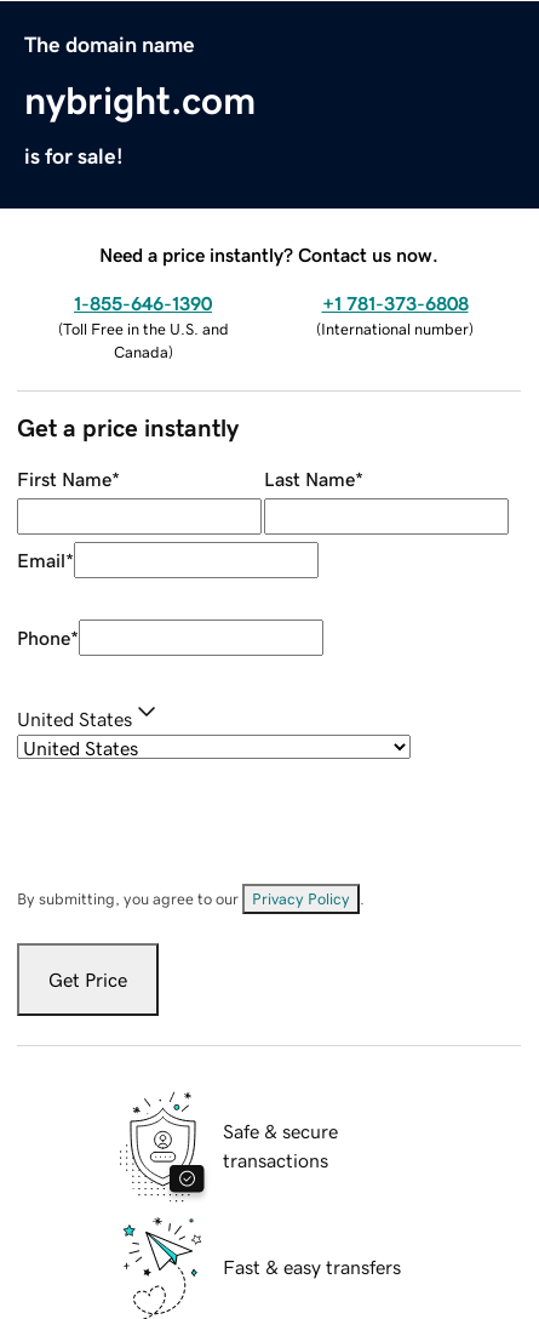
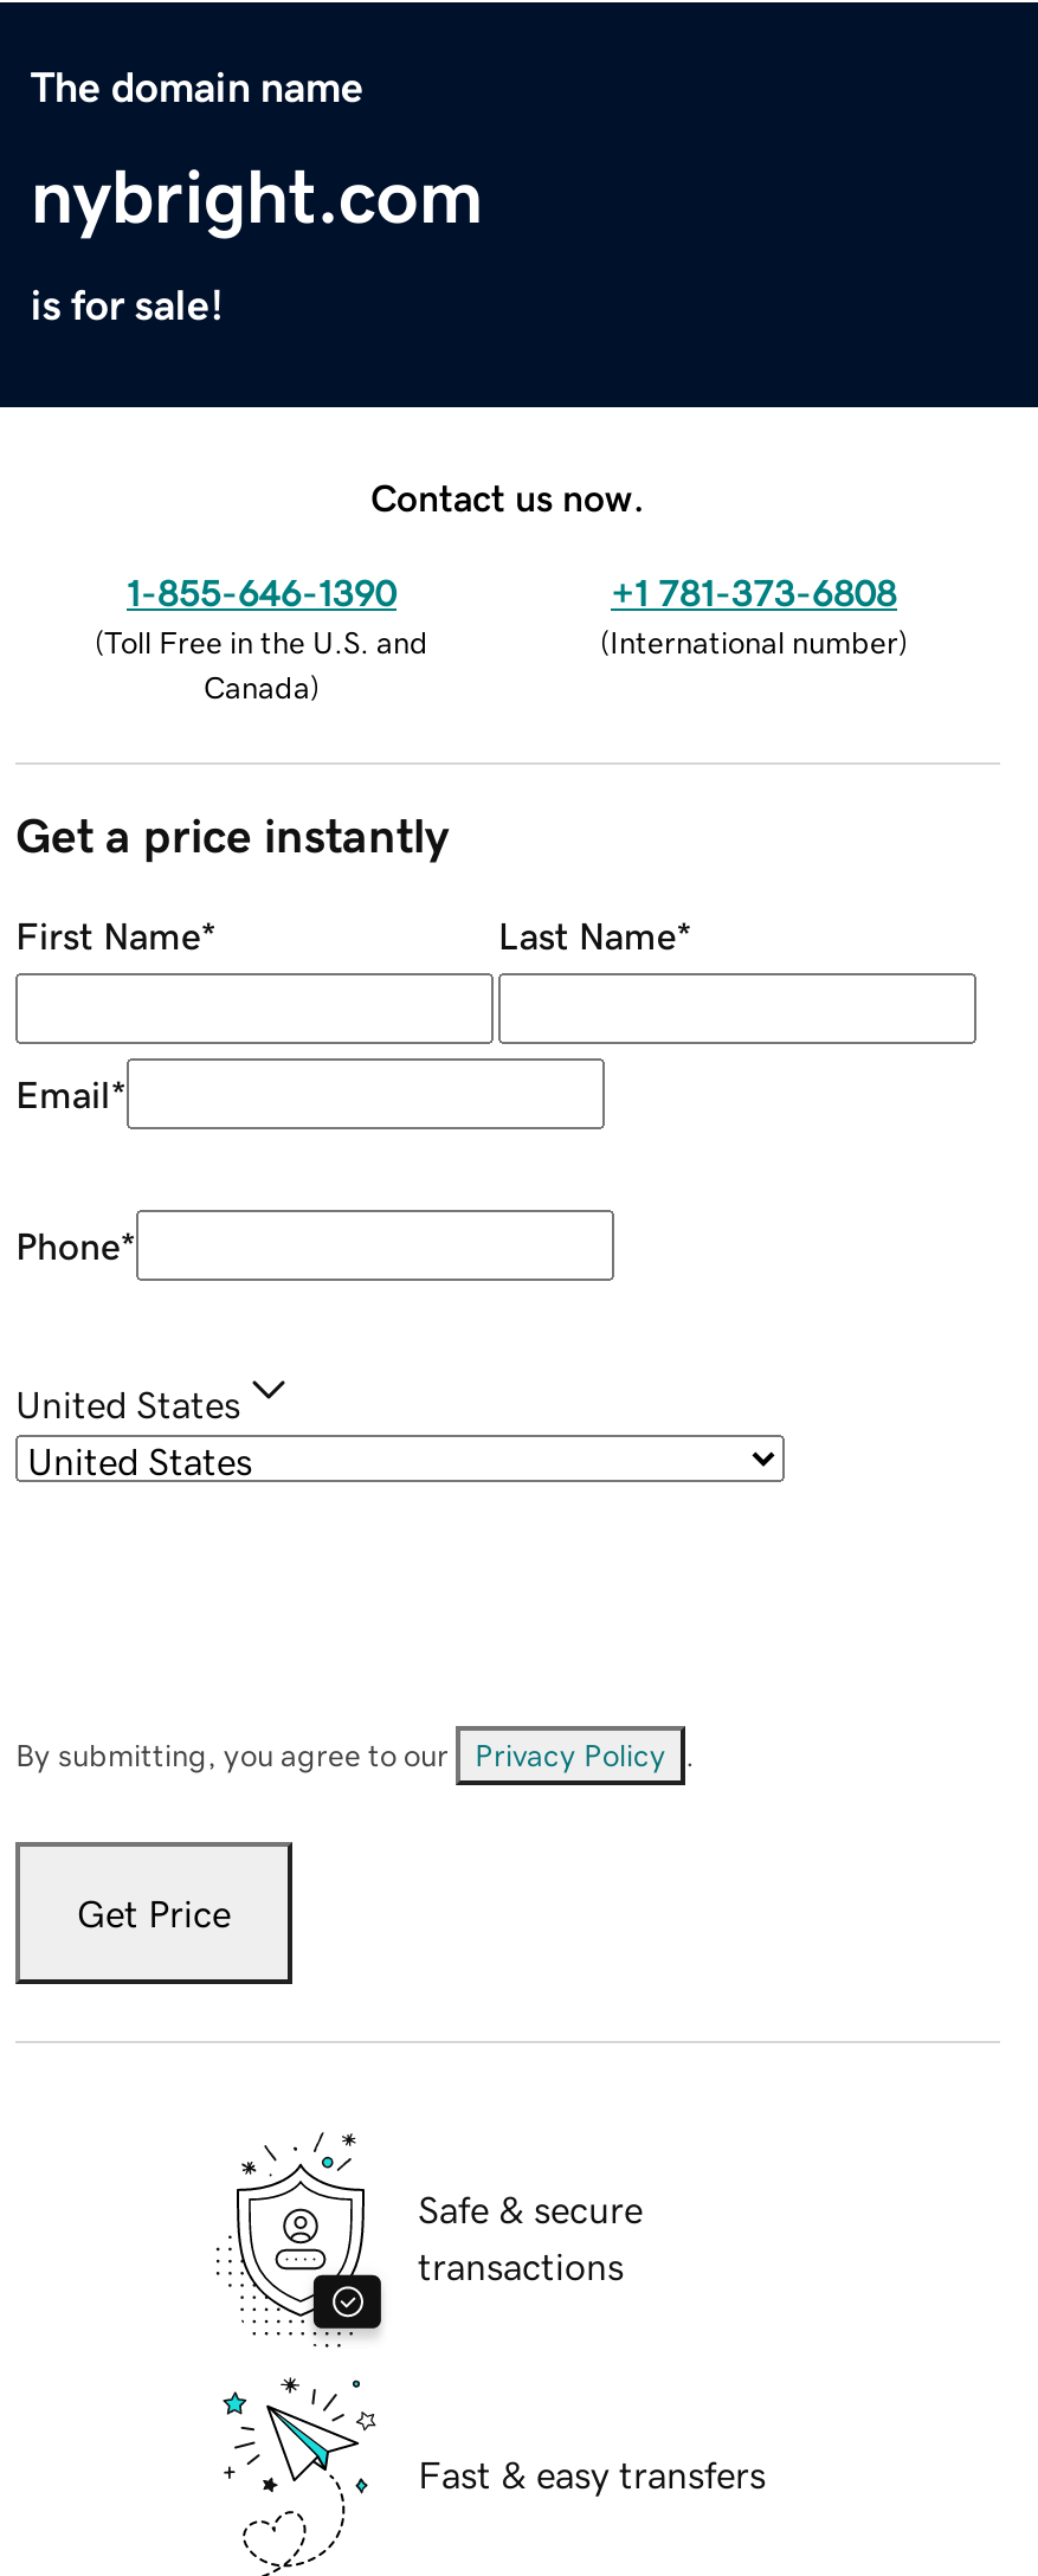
- Need a price instantly? Contact us now.
+ Contact us now.
